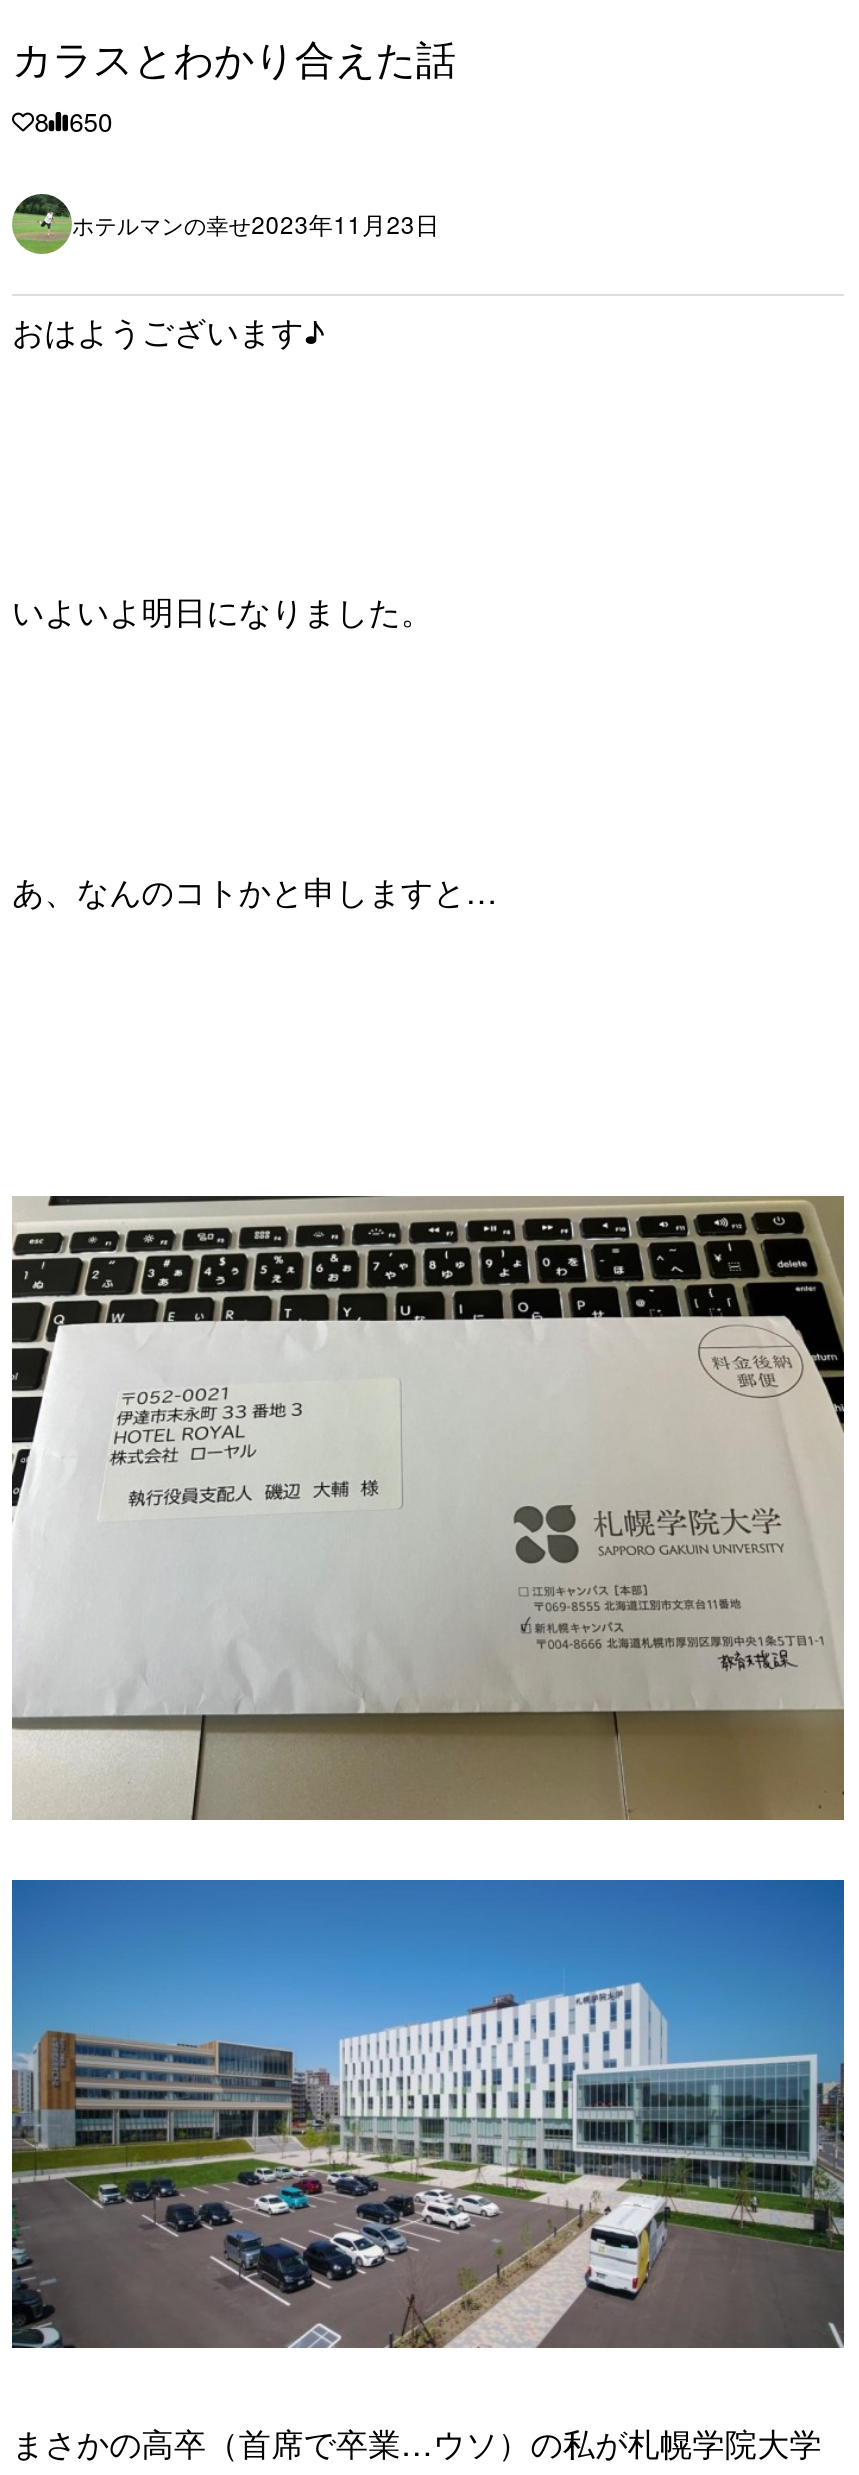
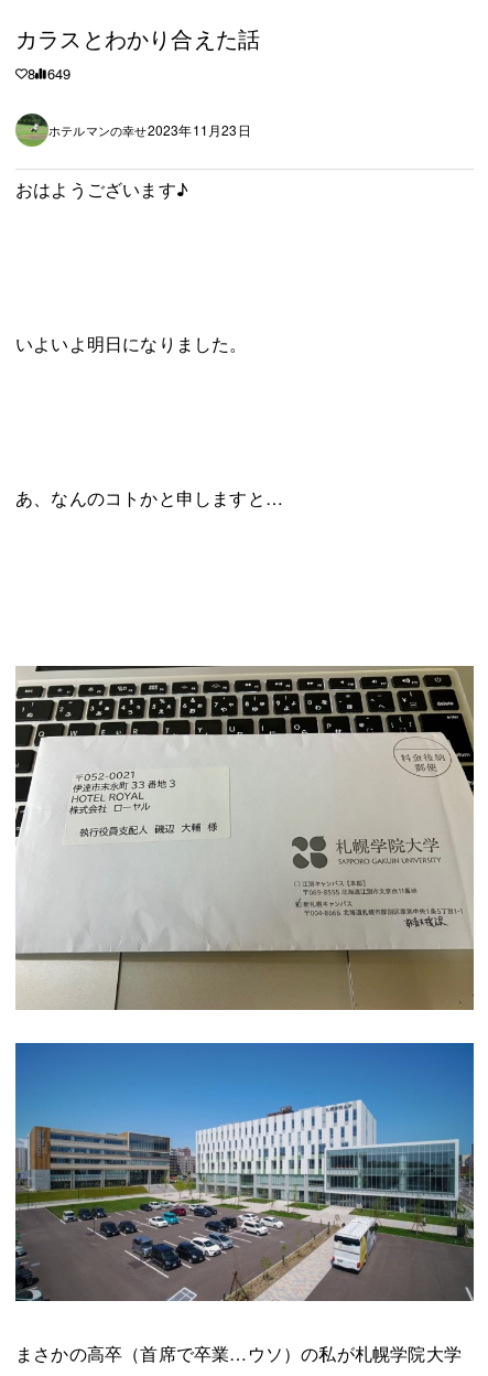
- 8 650
+ 8 649
